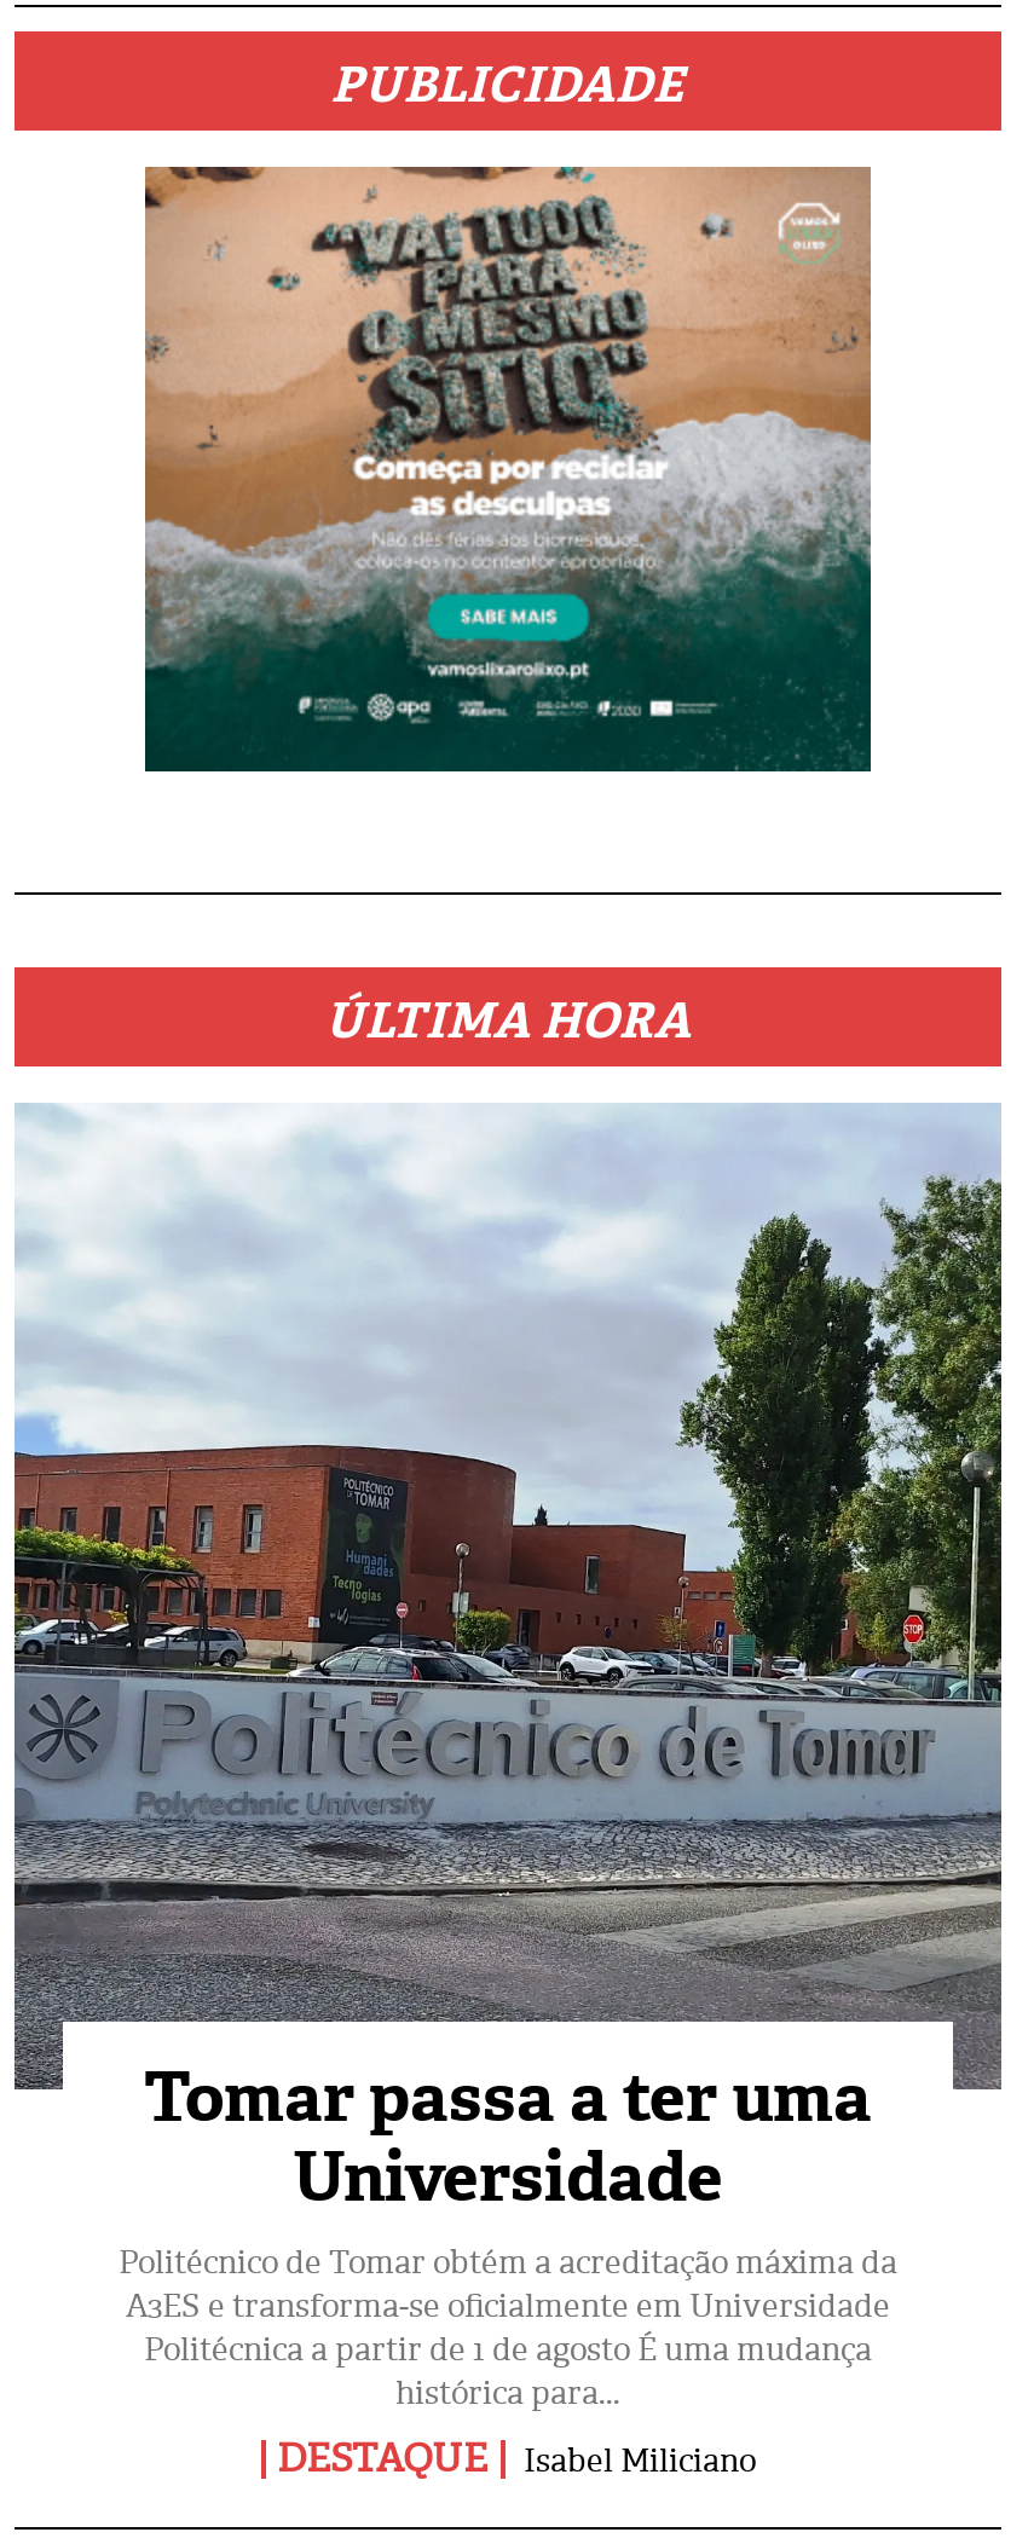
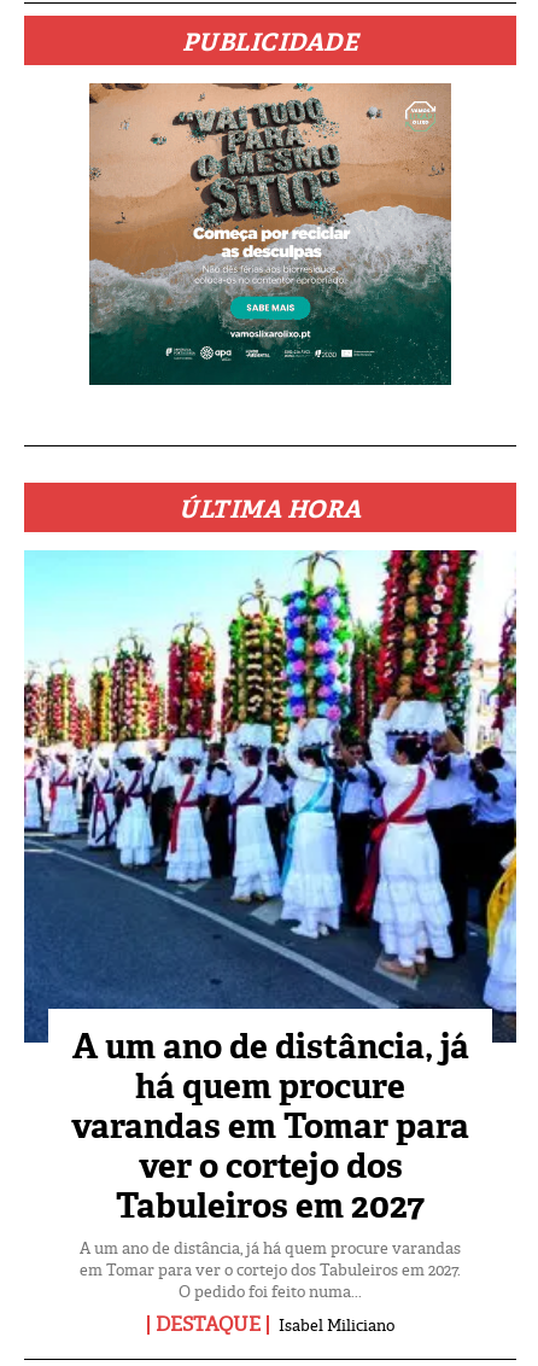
- [image]
- Tomar passa a ter uma
- Universidade
- Politécnico de Tomar obtém a acreditação máxima da
- A3ES e transforma-se oficialmente em Universidade
- Politécnica a partir de 1 de agosto É uma mudança
- histórica para...
+ [image]
+ A um ano de distância, já
+ há quem procure
+ varandas em Tomar para
+ ver o cortejo dos
+ Tabuleiros em 2027
+ A um ano de distância, já há quem procure varandas
+ em Tomar para ver o cortejo dos Tabuleiros em 2027.
+ O pedido foi feito numa...
